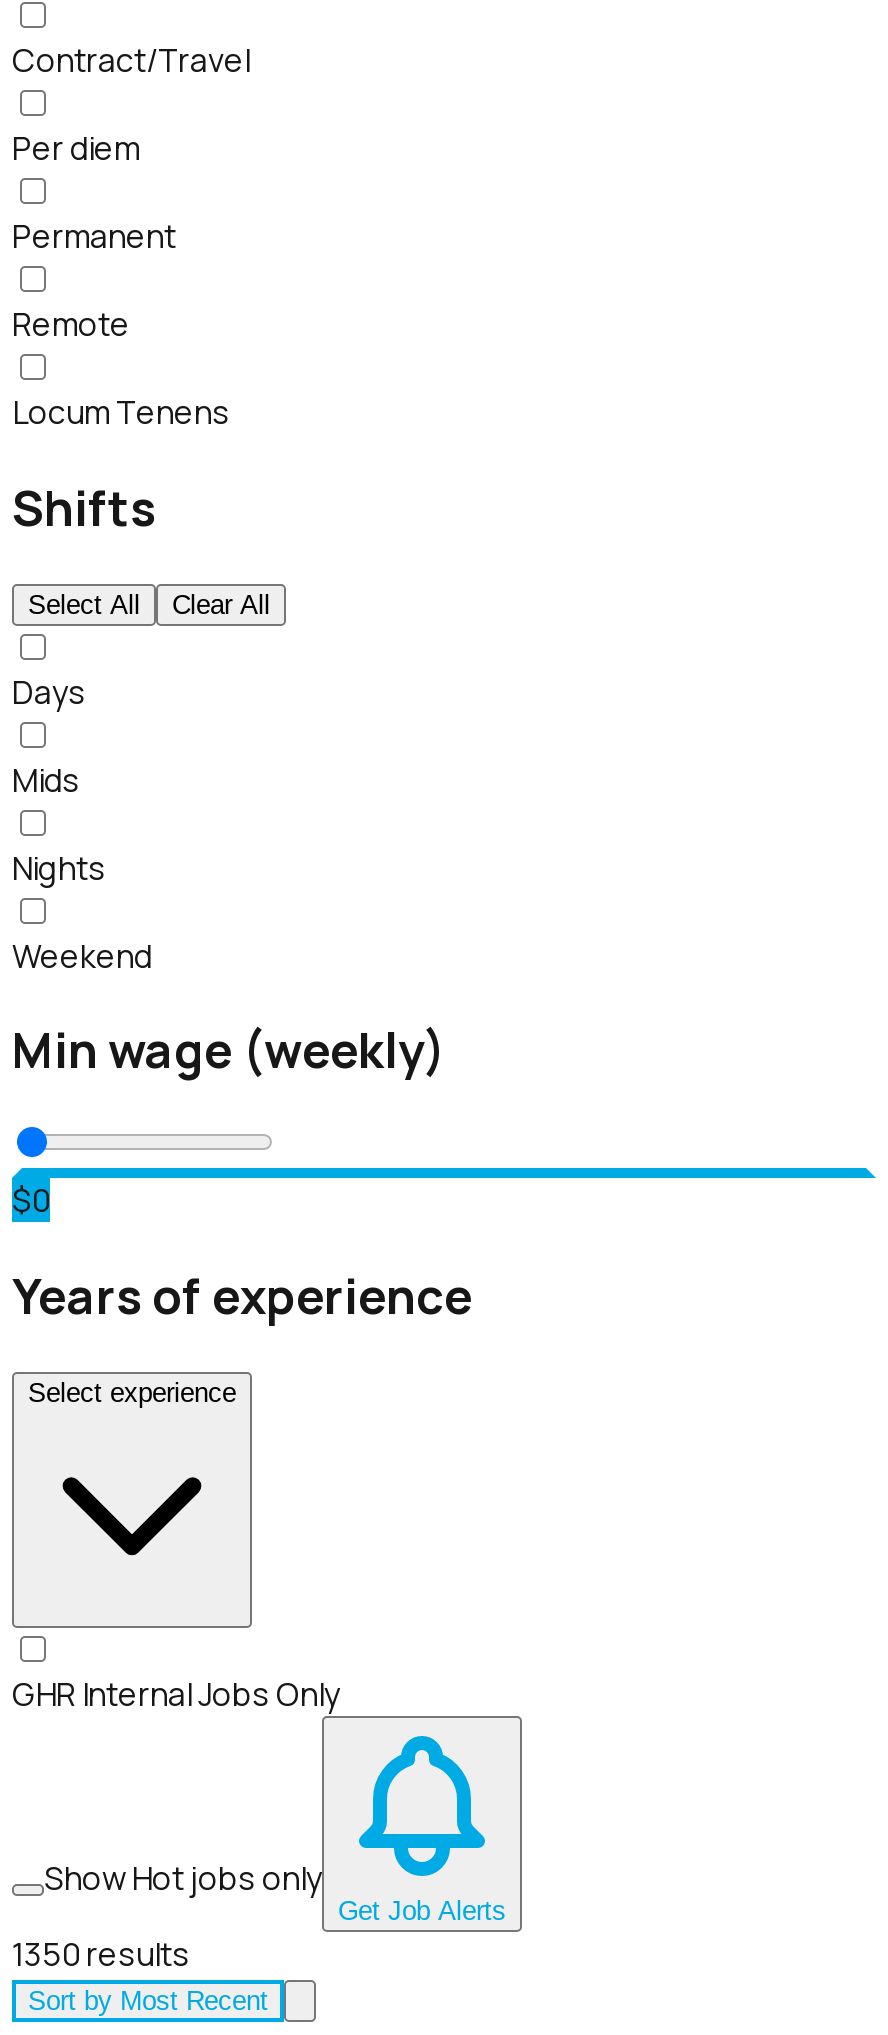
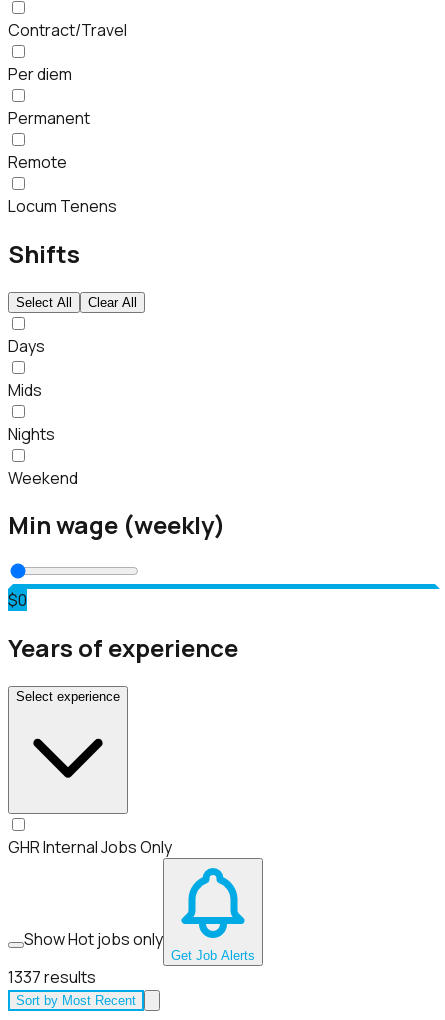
- 1350 results
+ 1337 results
